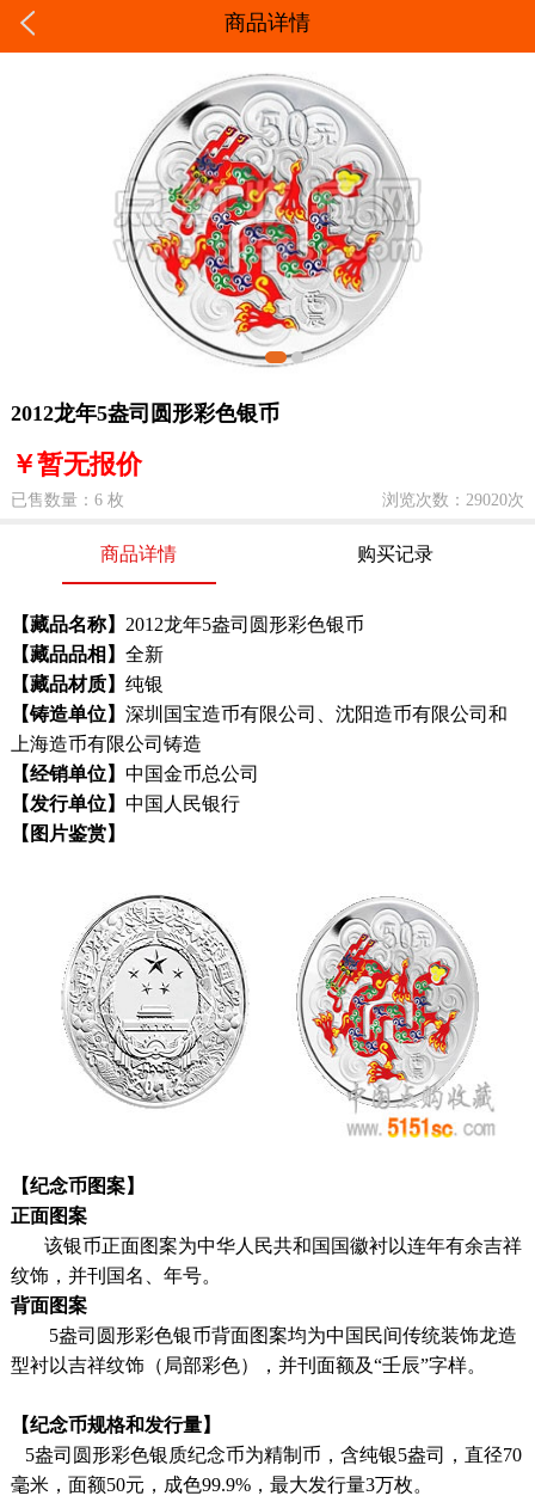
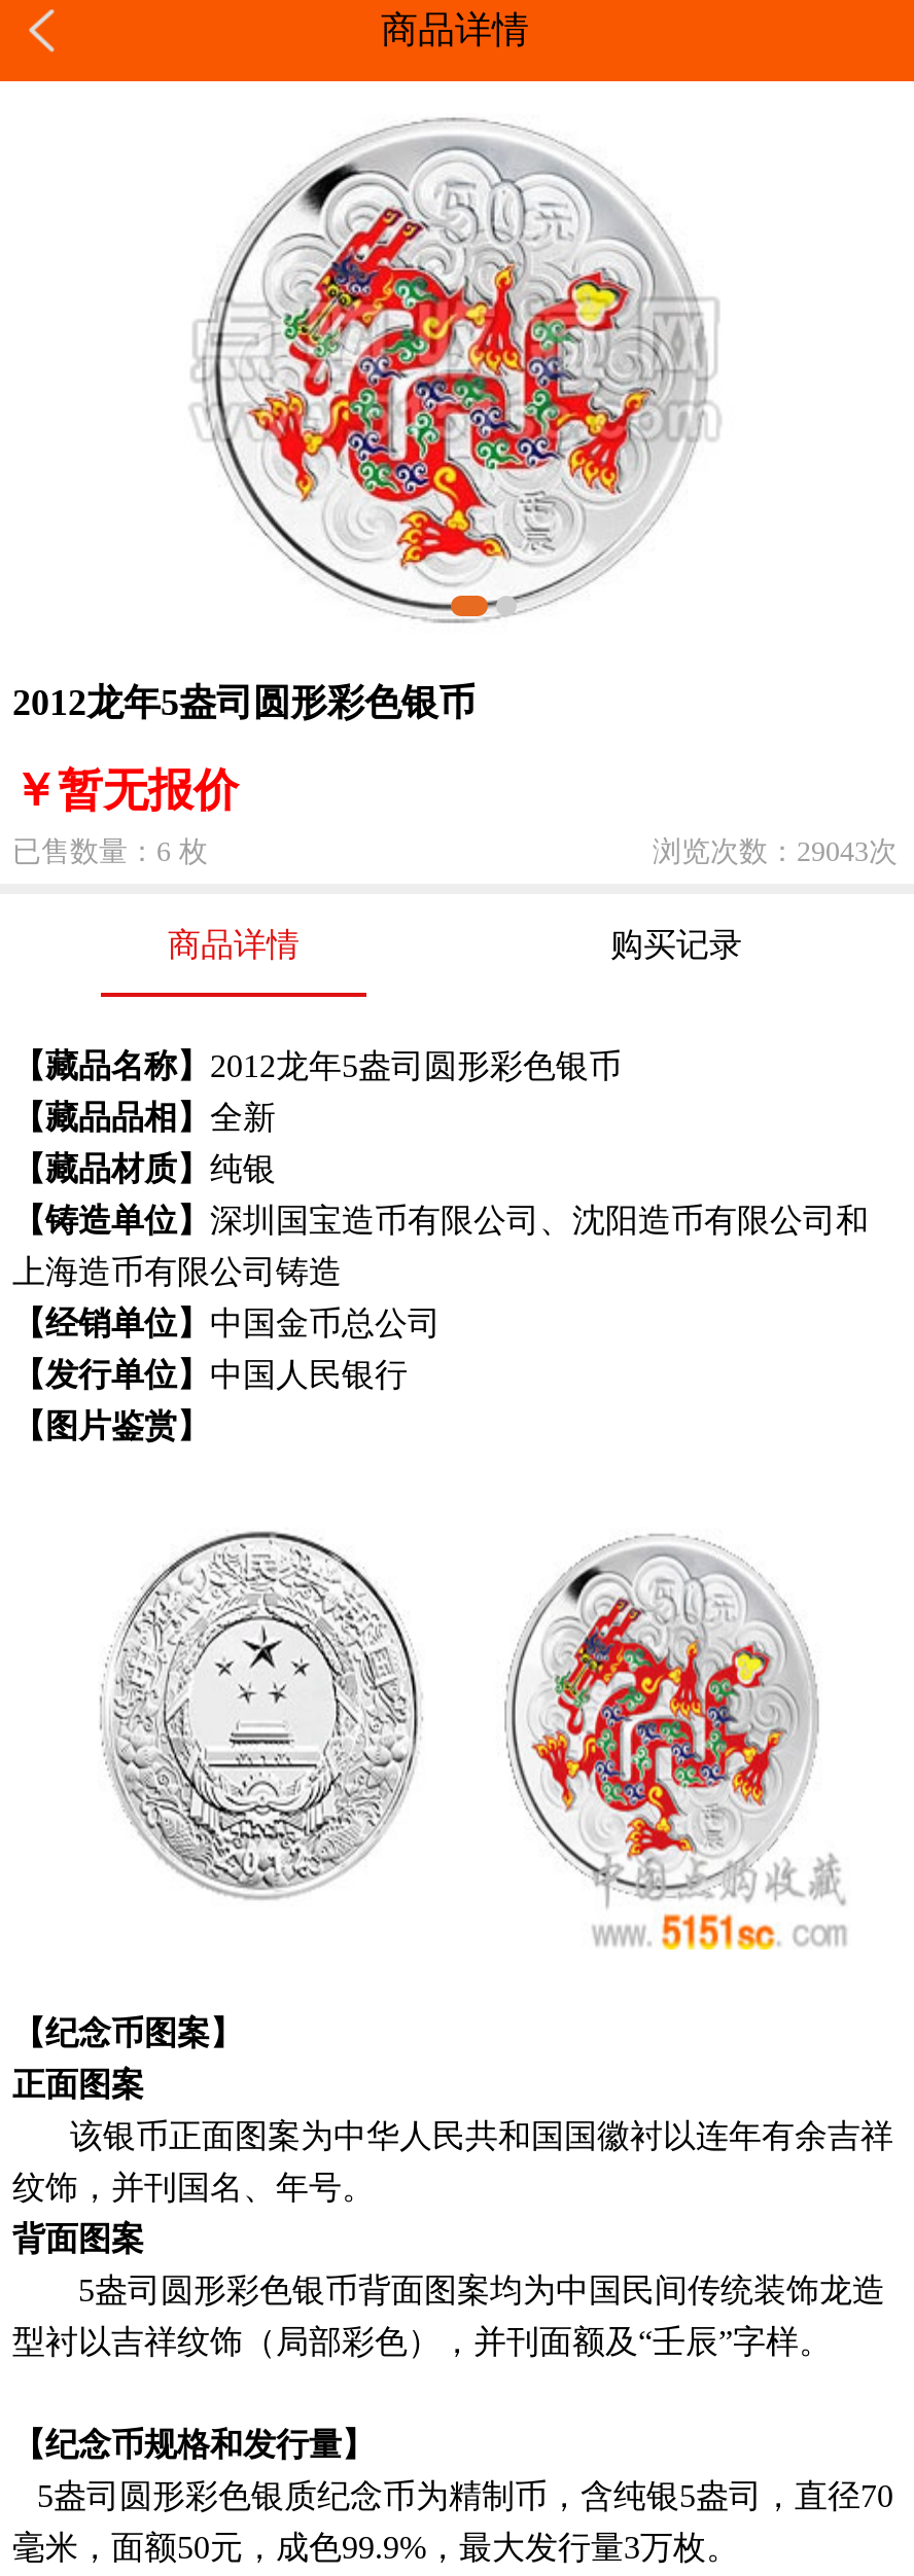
- 浏览次数：29020次
+ 浏览次数：29043次
